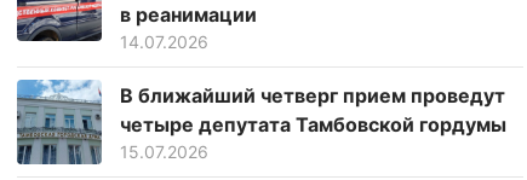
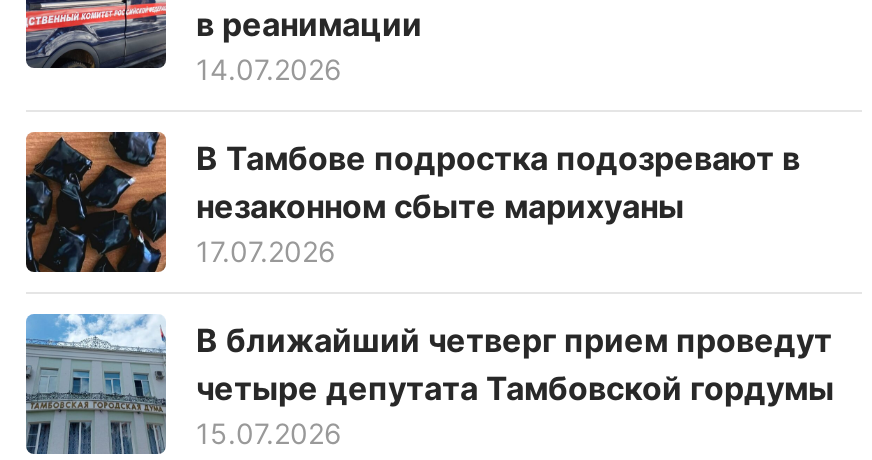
+ [image]
+ В Тамбове подростка подозревают в
+ незаконном сбыте марихуаны
+ 17.07.2026
